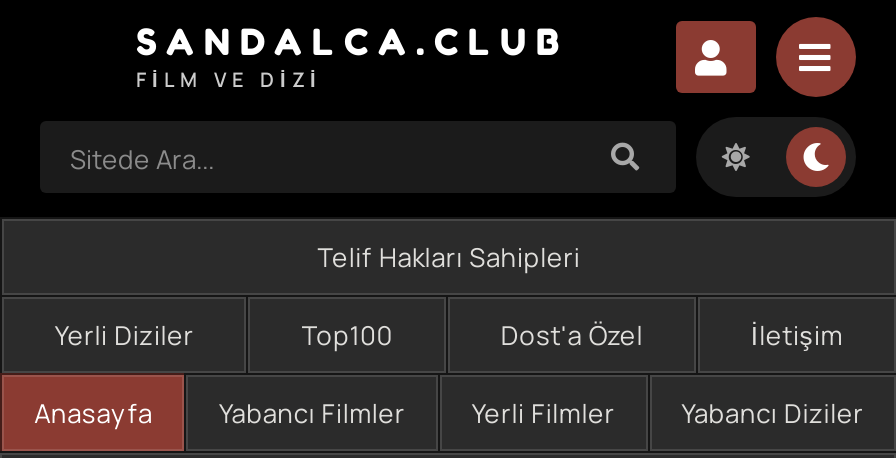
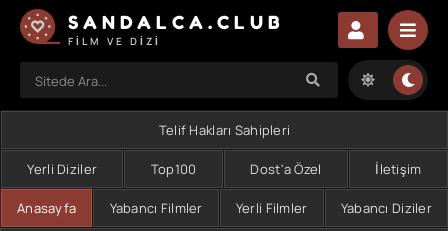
+ [image]
